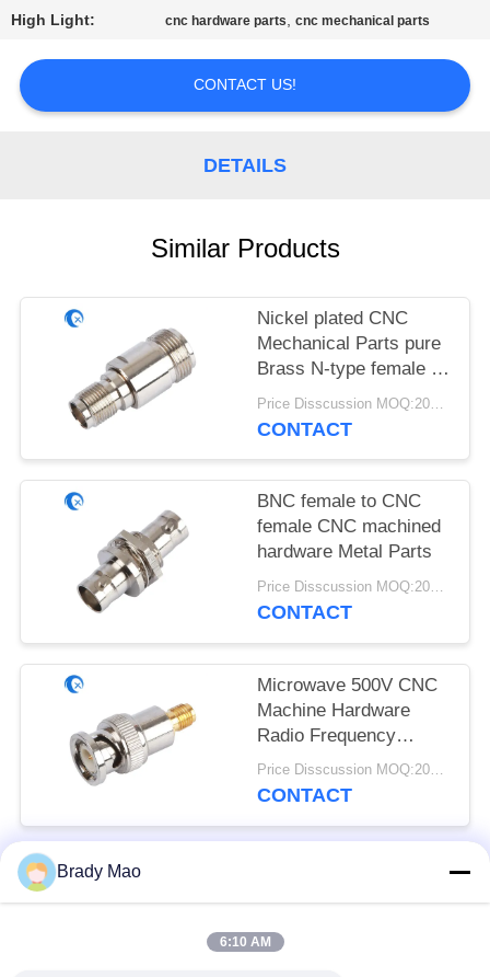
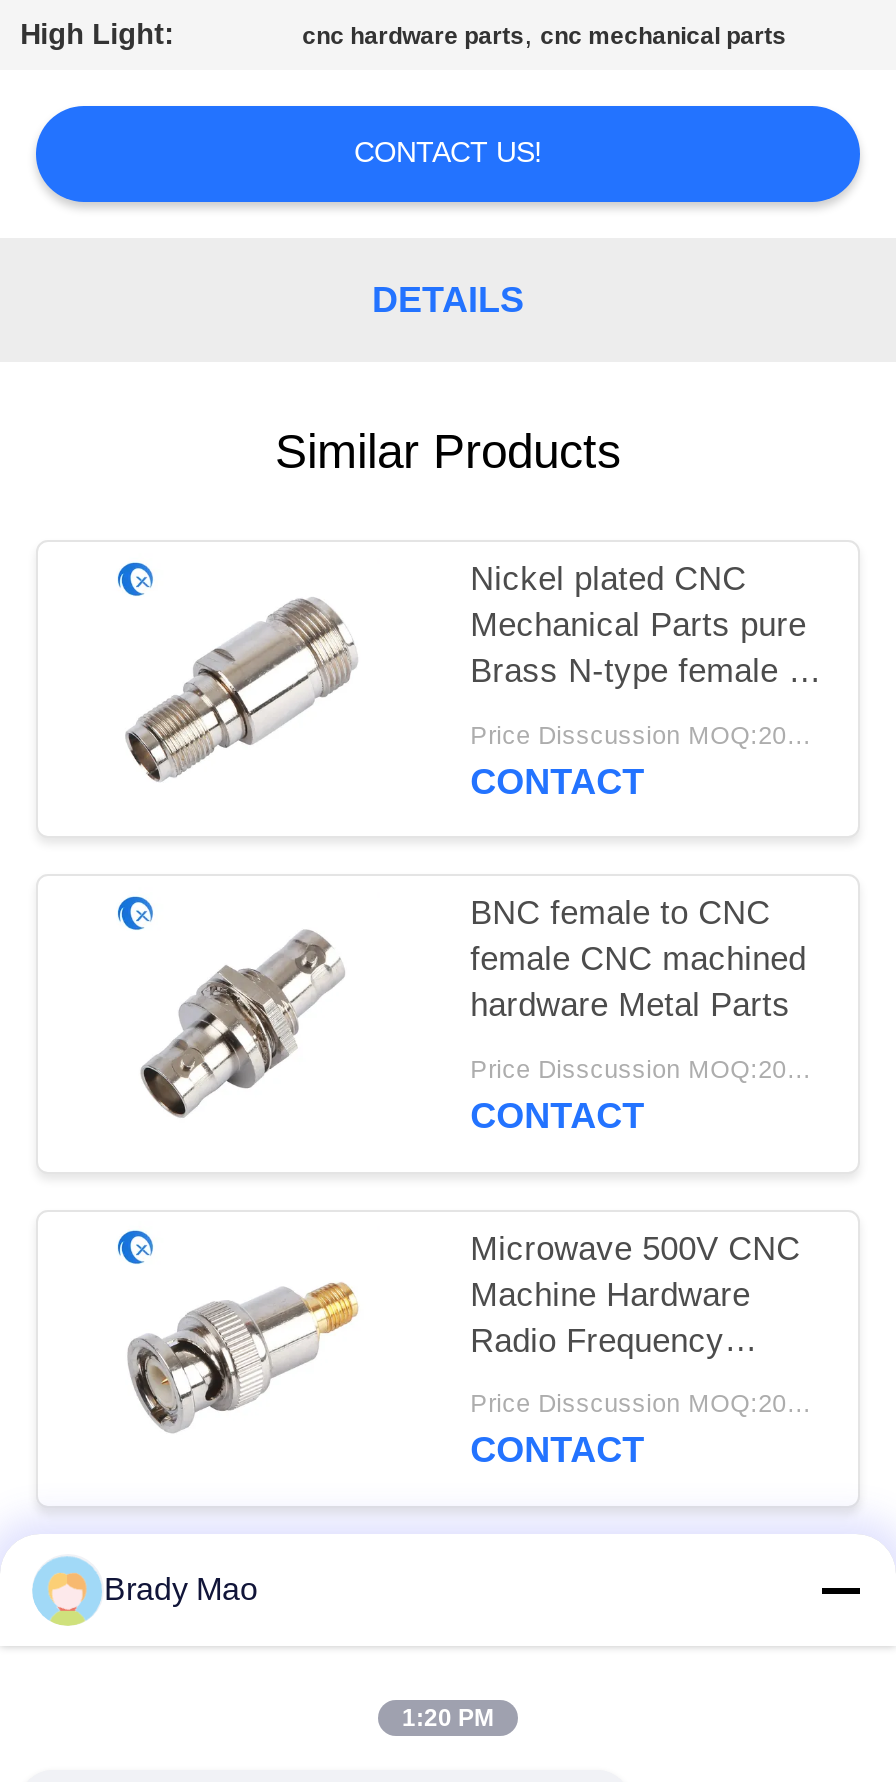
- 6:10 AM
+ 1:20 PM
